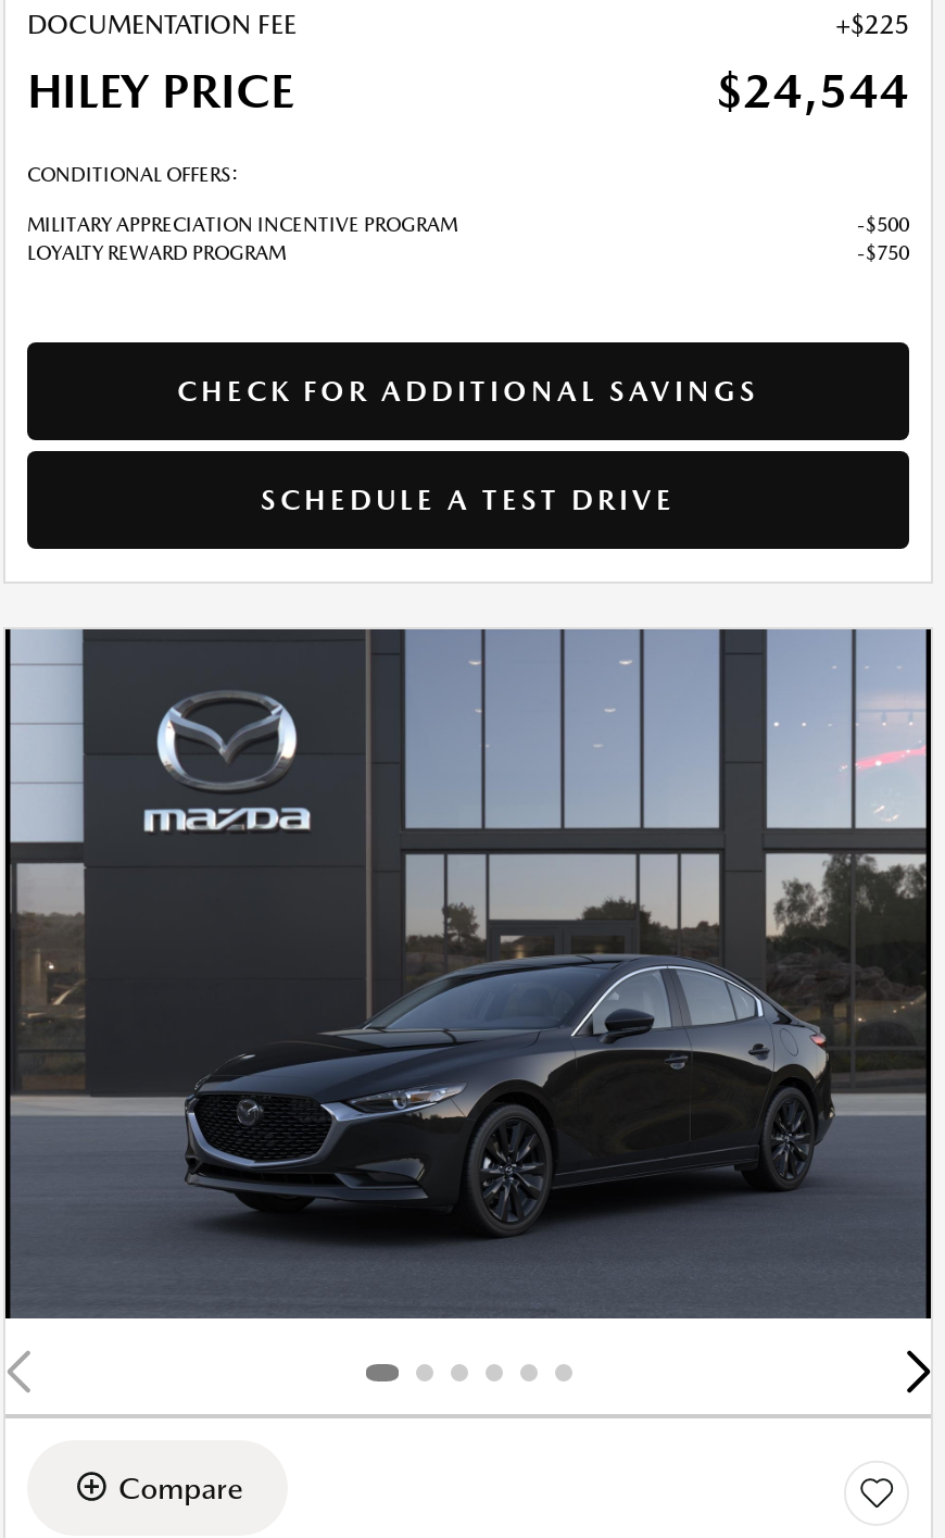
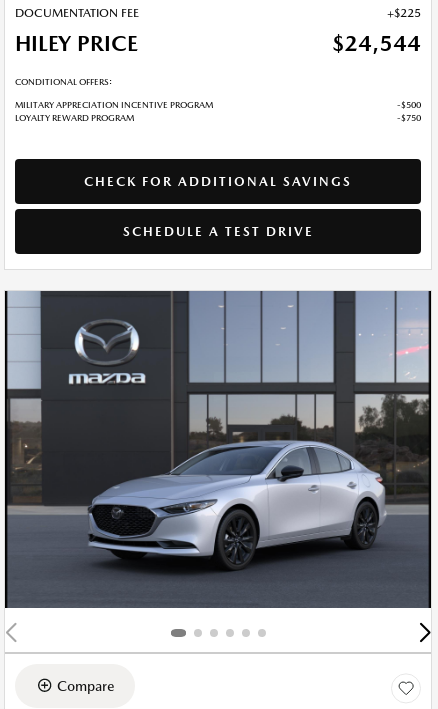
- [image]
+ [image]
